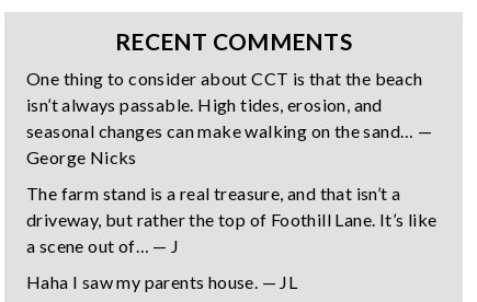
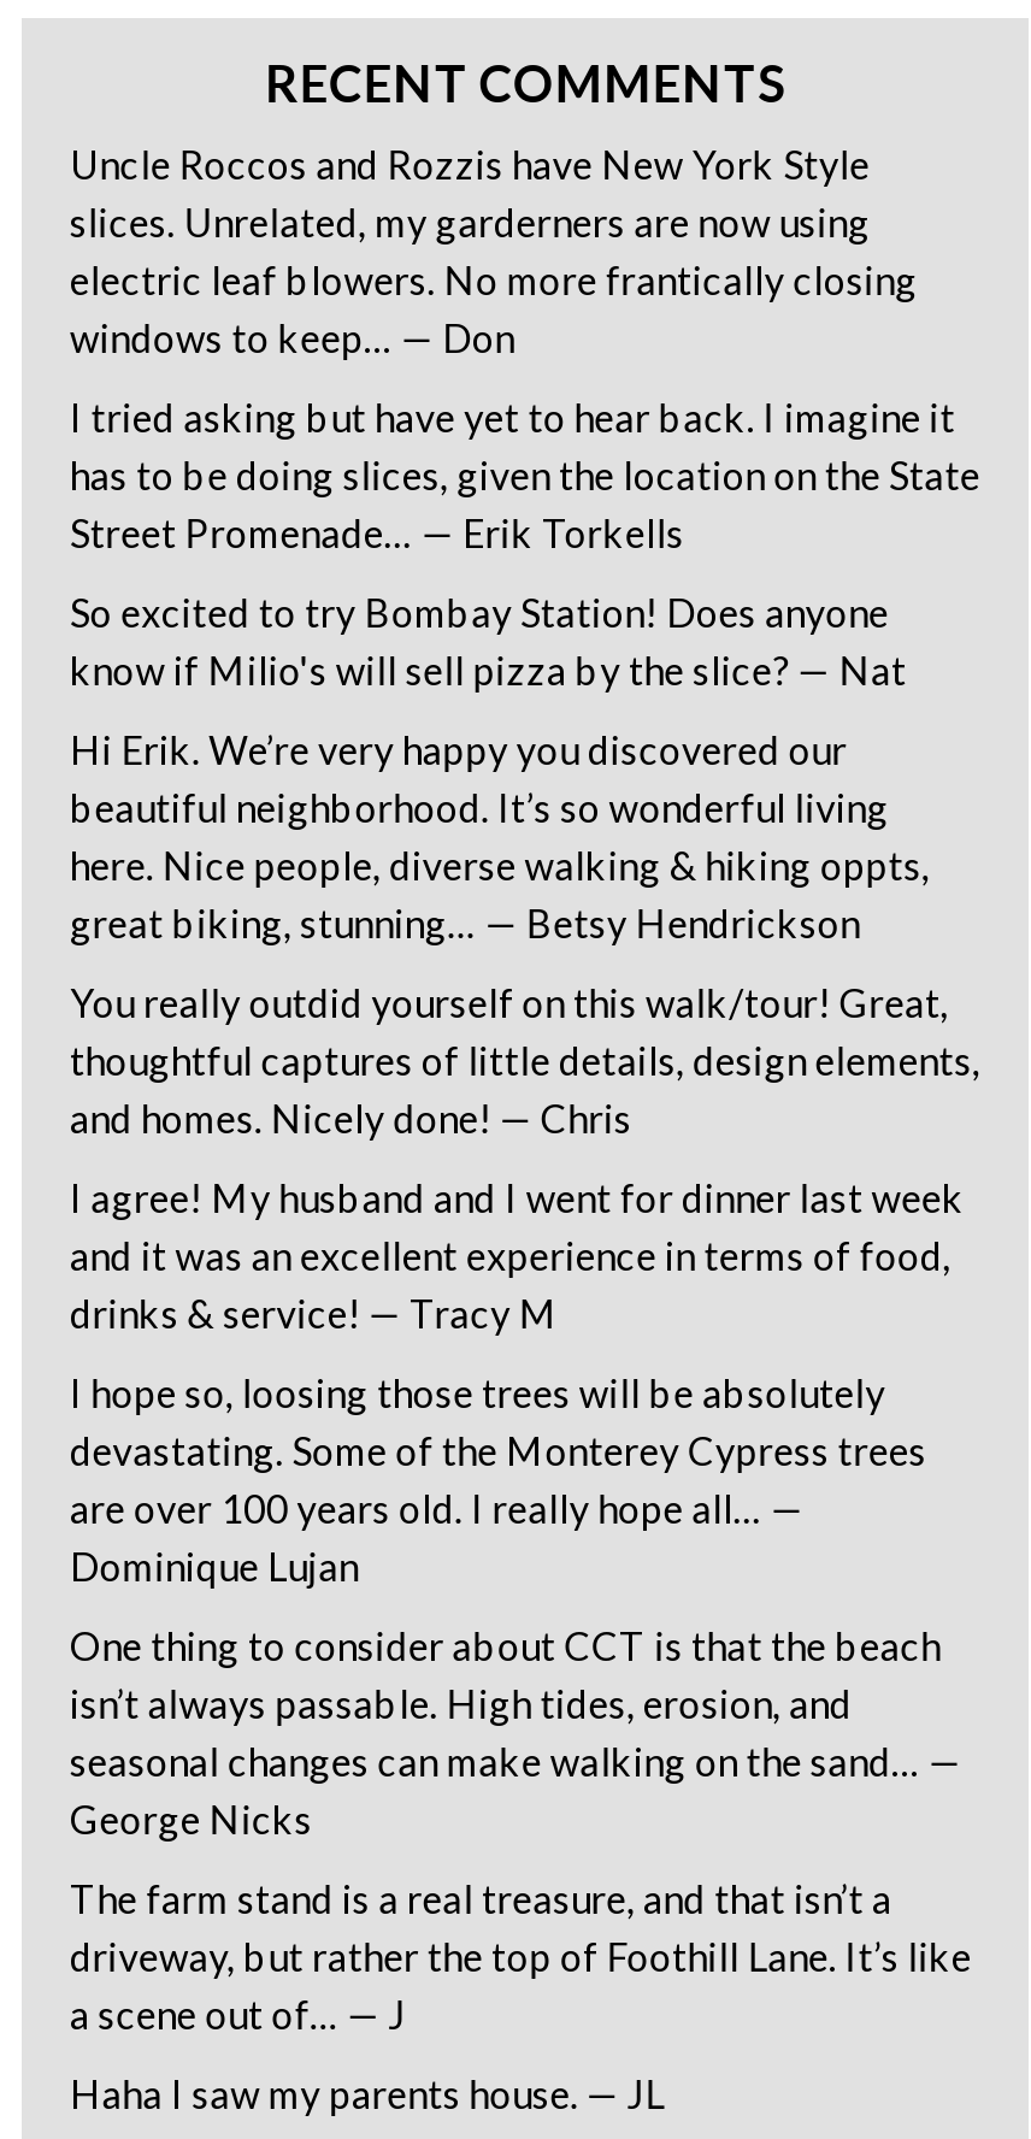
+ Uncle Roccos and Rozzis have New York Style
+ slices. Unrelated, my garderners are now using
+ electric leaf blowers. No more frantically closing
+ windows to keep… — Don
+ I tried asking but have yet to hear back. I imagine it
+ has to be doing slices, given the location on the State
+ Street Promenade… — Erik Torkells
+ So excited to try Bombay Station! Does anyone
+ know if Milio's will sell pizza by the slice? — Nat
+ Hi Erik. We’re very happy you discovered our
+ beautiful neighborhood. It’s so wonderful living
+ here. Nice people, diverse walking & hiking oppts,
+ great biking, stunning… — Betsy Hendrickson
+ You really outdid yourself on this walk/tour! Great,
+ thoughtful captures of little details, design elements,
+ and homes. Nicely done! — Chris
+ I agree! My husband and I went for dinner last week
+ and it was an excellent experience in terms of food,
+ drinks & service! — Tracy M
+ I hope so, loosing those trees will be absolutely
+ devastating. Some of the Monterey Cypress trees
+ are over 100 years old. I really hope all… —
+ Dominique Lujan
